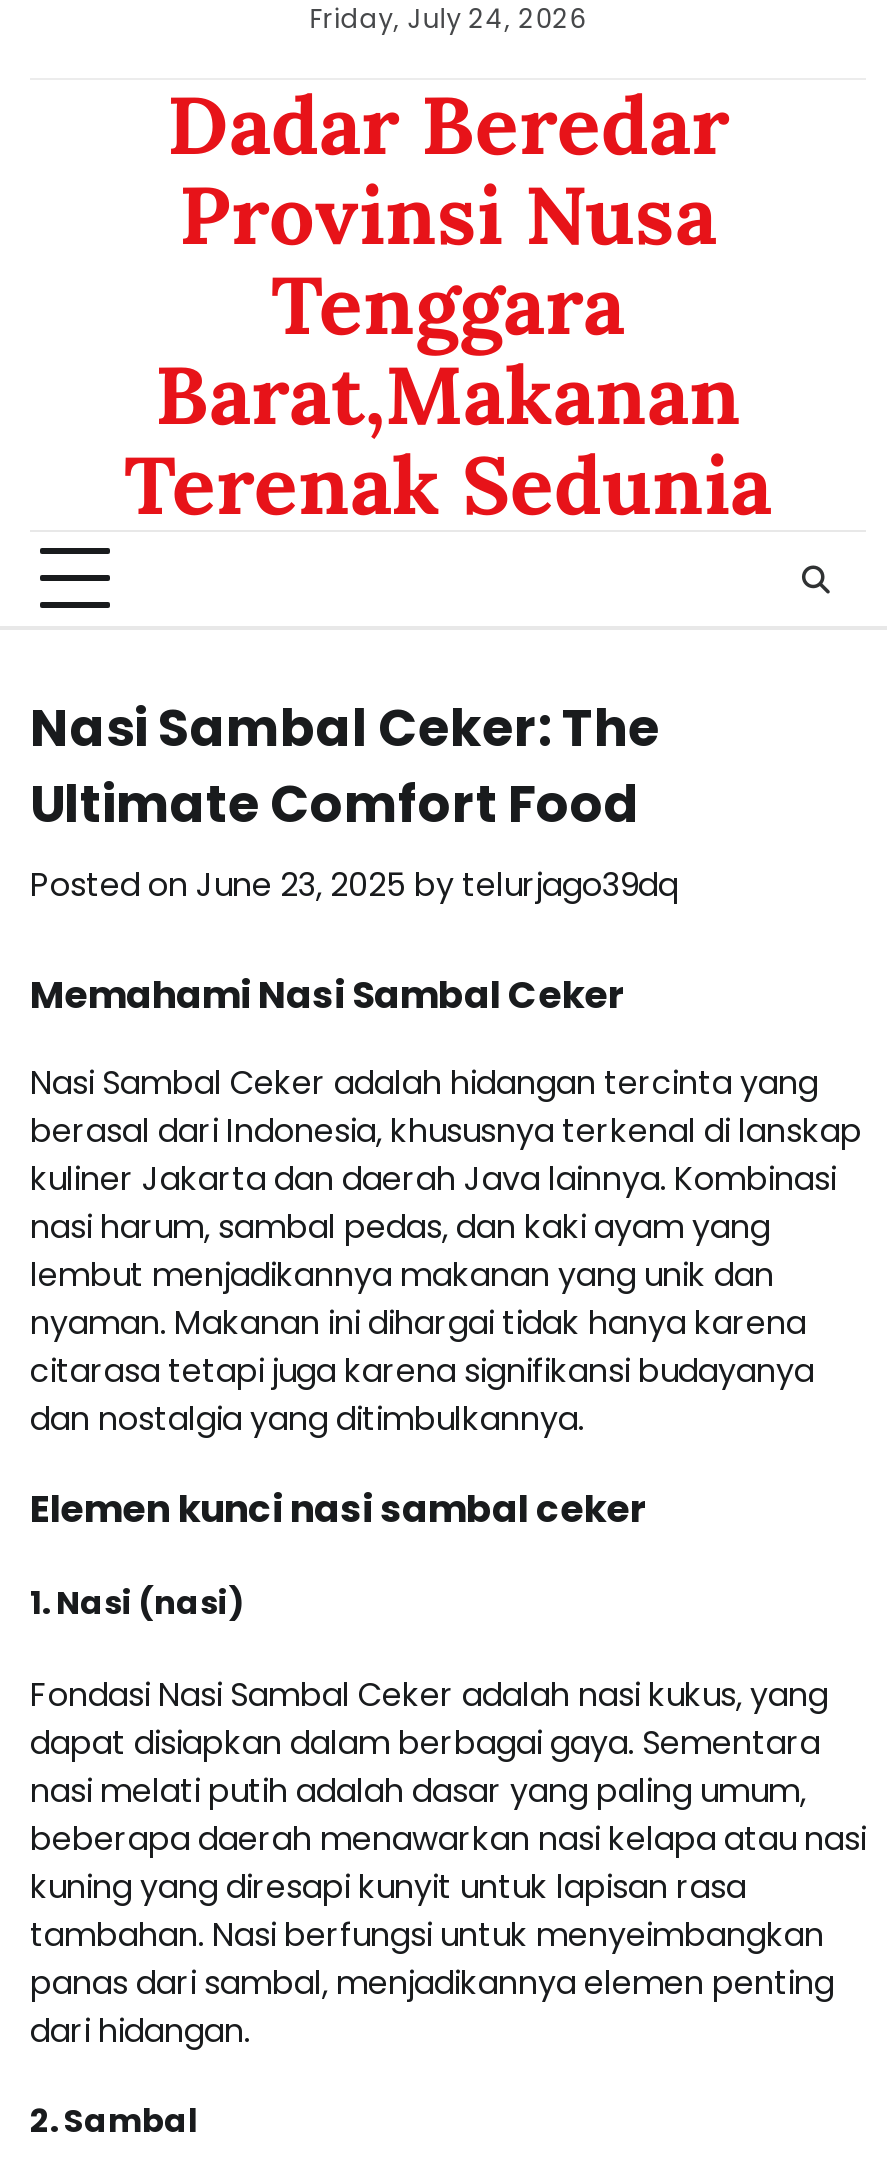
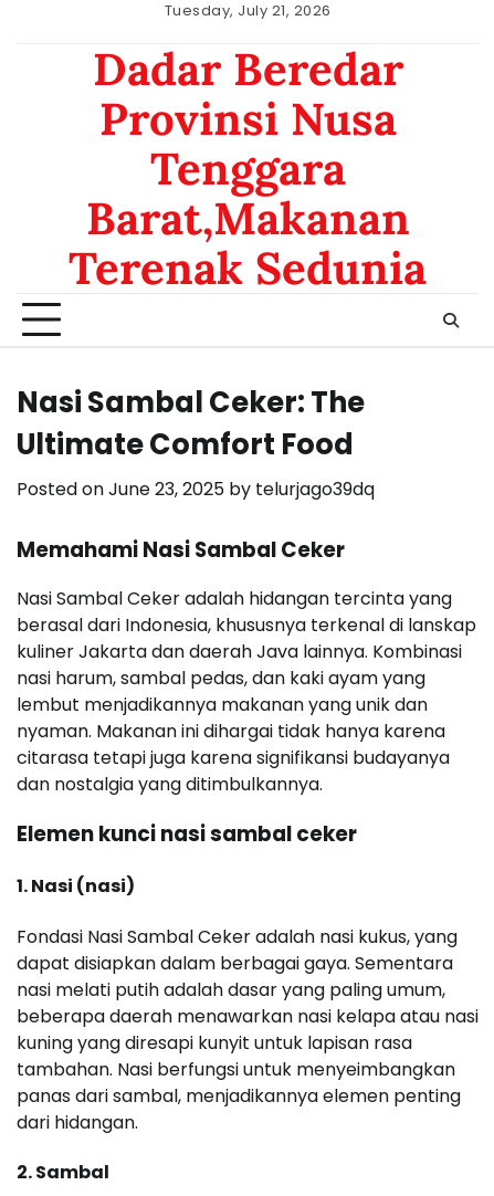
- Friday, July 24, 2026
+ Tuesday, July 21, 2026
